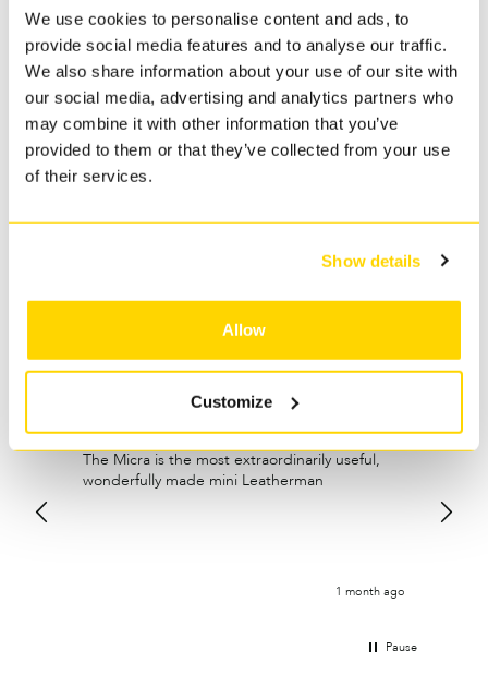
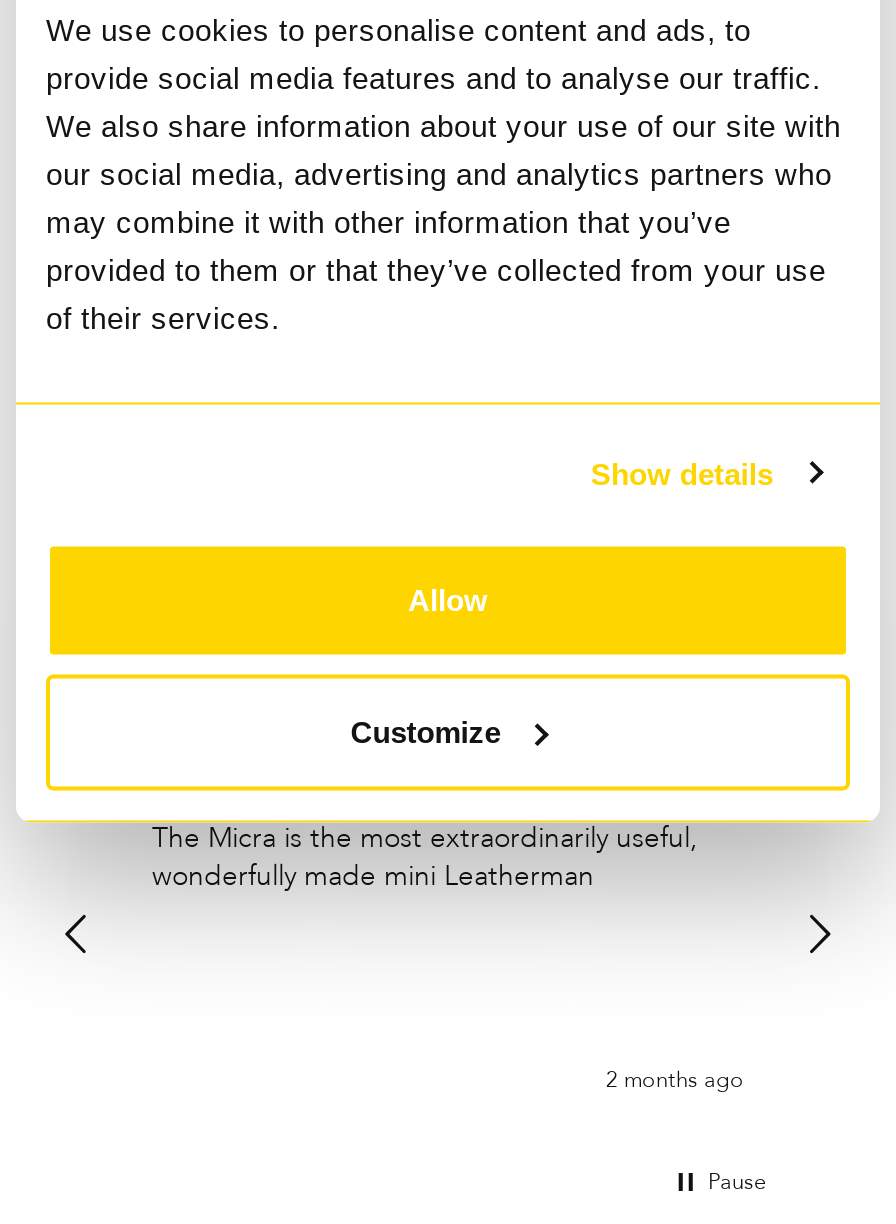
- 1 month ago
+ 2 months ago
